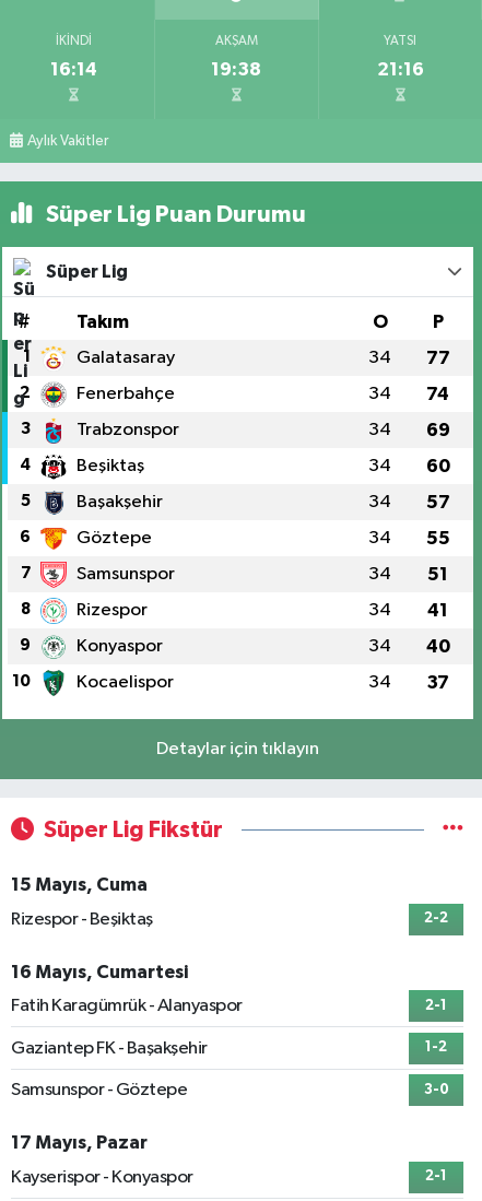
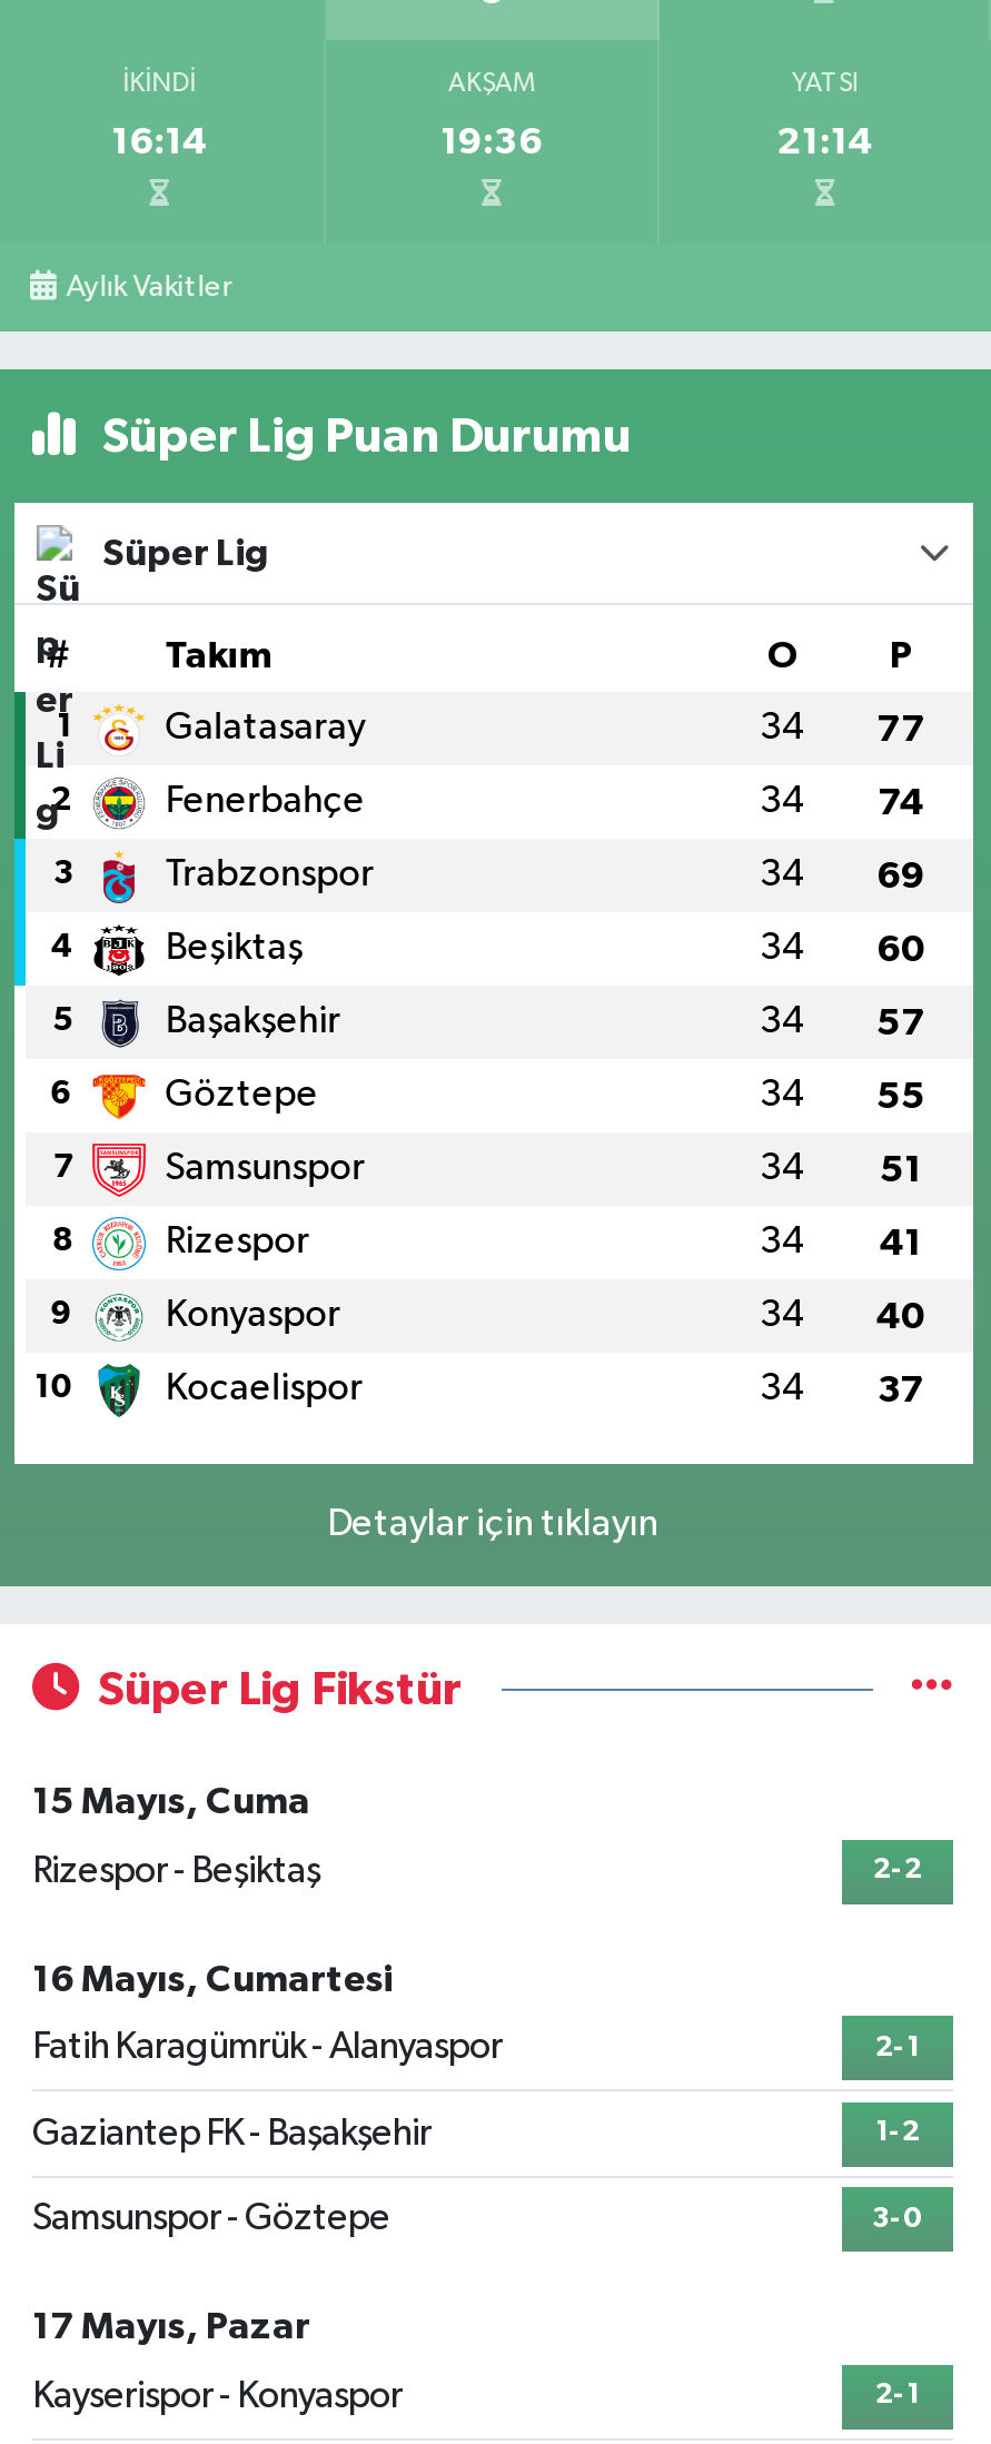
- 19:38
+ 19:36

- 21:16
+ 21:14
